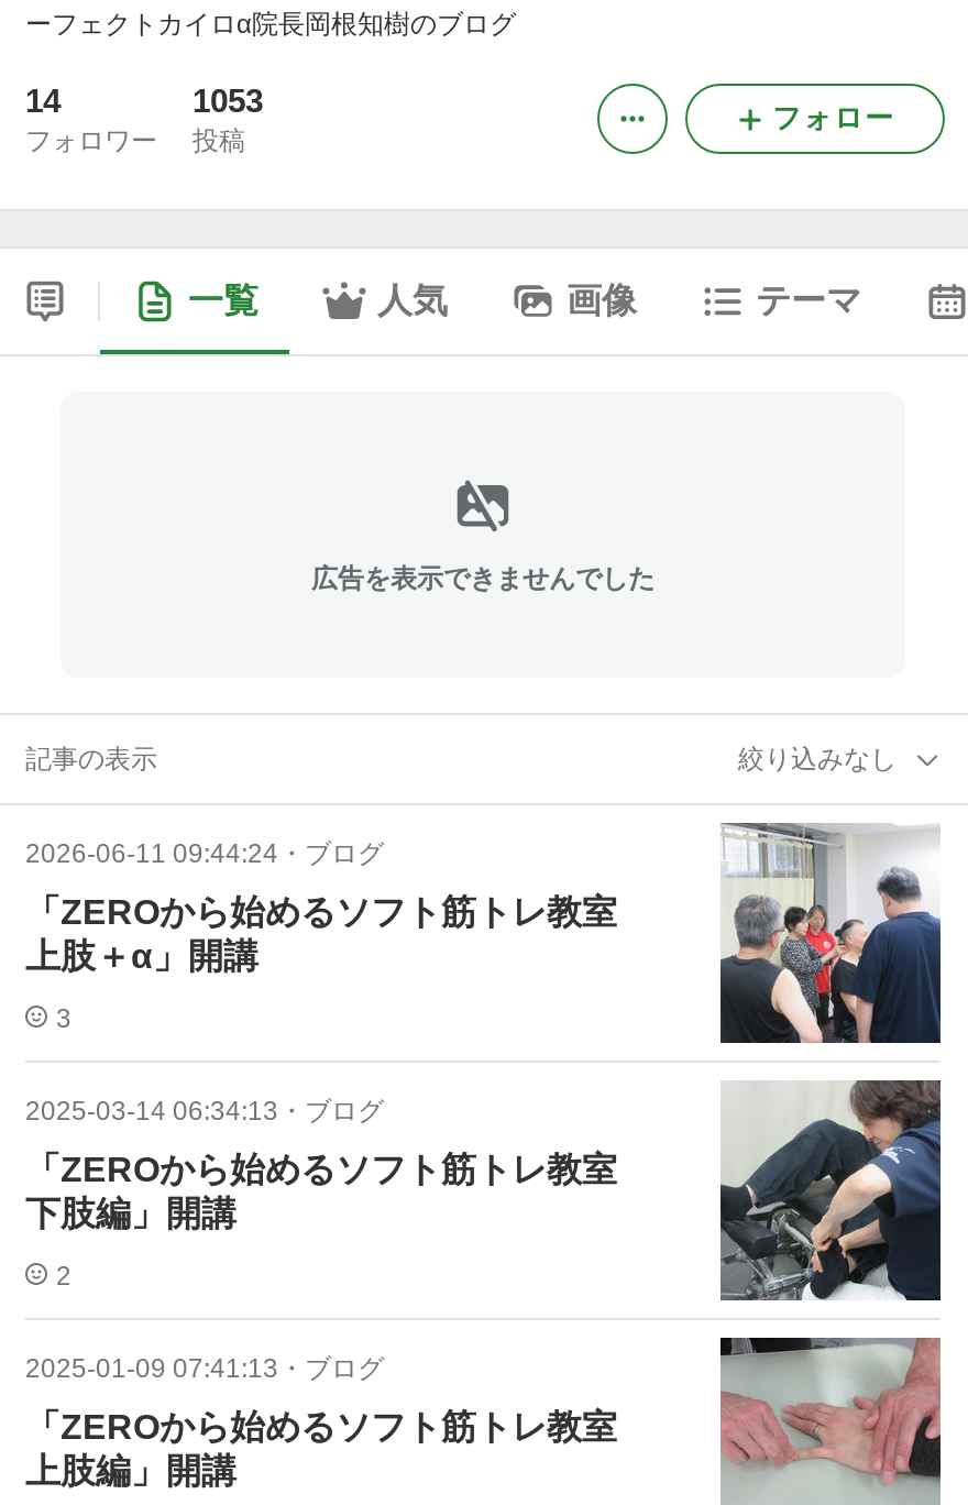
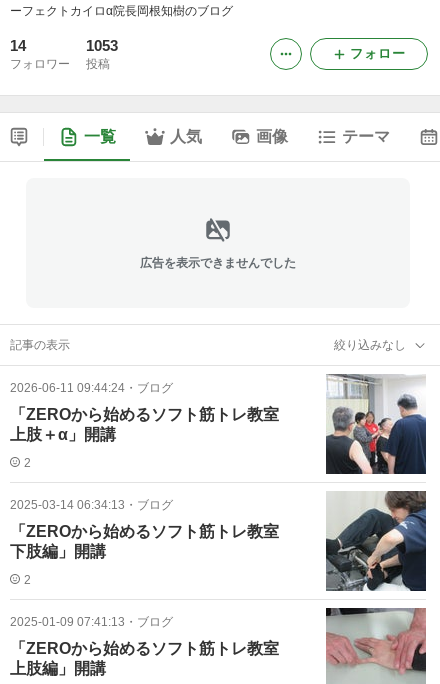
- 3
+ 2
